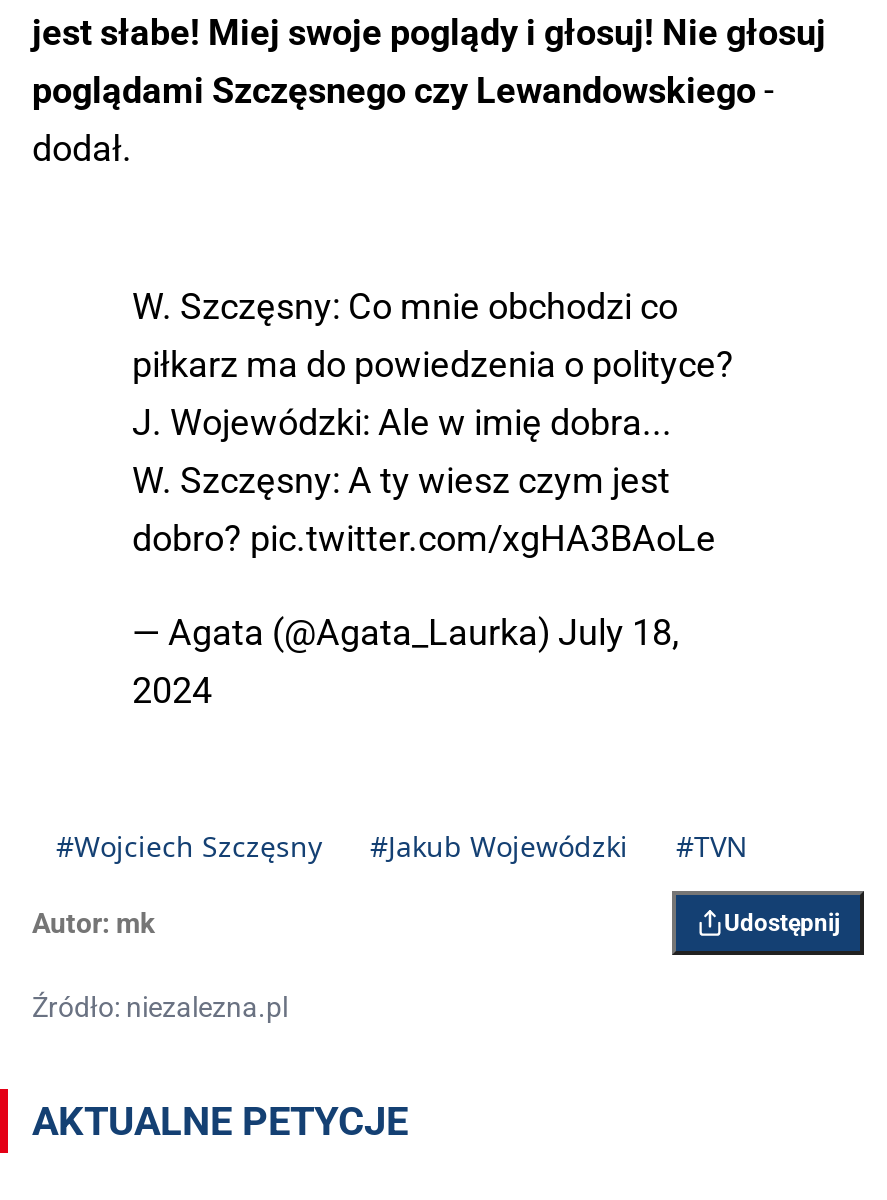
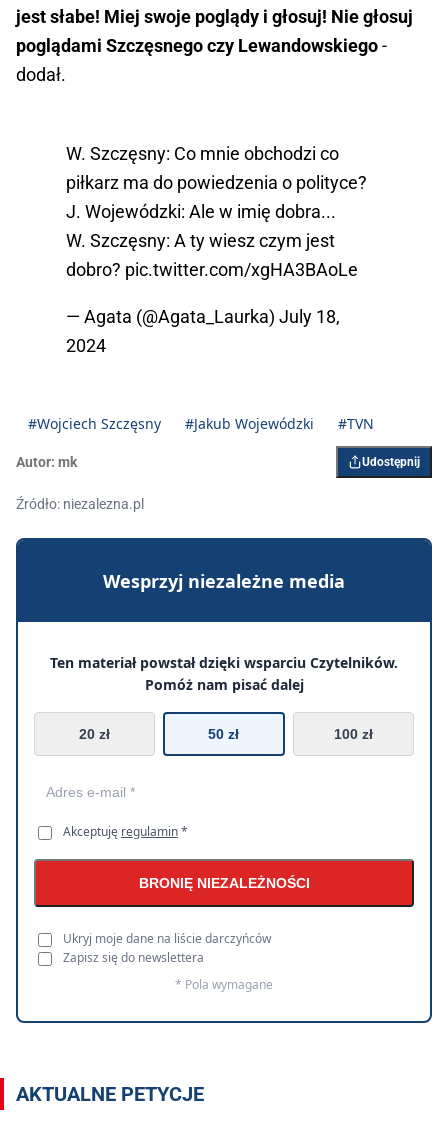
+ [image]
+ Wesprzyj niezależne media
+ Ten materiał powstał dzięki wsparciu Czytelników.
+ Pomóż nam pisać dalej
+ 20 zł
+ 50 zł
+ 100 zł

+ Akceptuję regulamin *
+ BRONIĘ NIEZALEŻNOŚCI
+ Ukryj moje dane na liście darczyńców
+ Zapisz się do newslettera
+ * Pola wymagane
